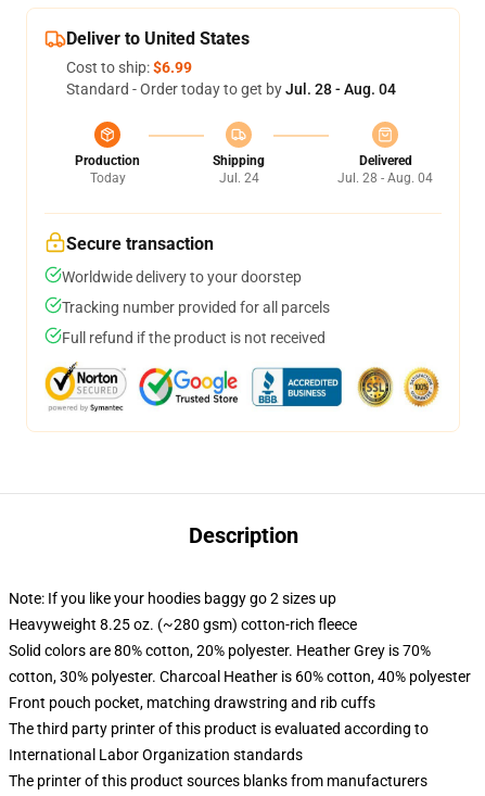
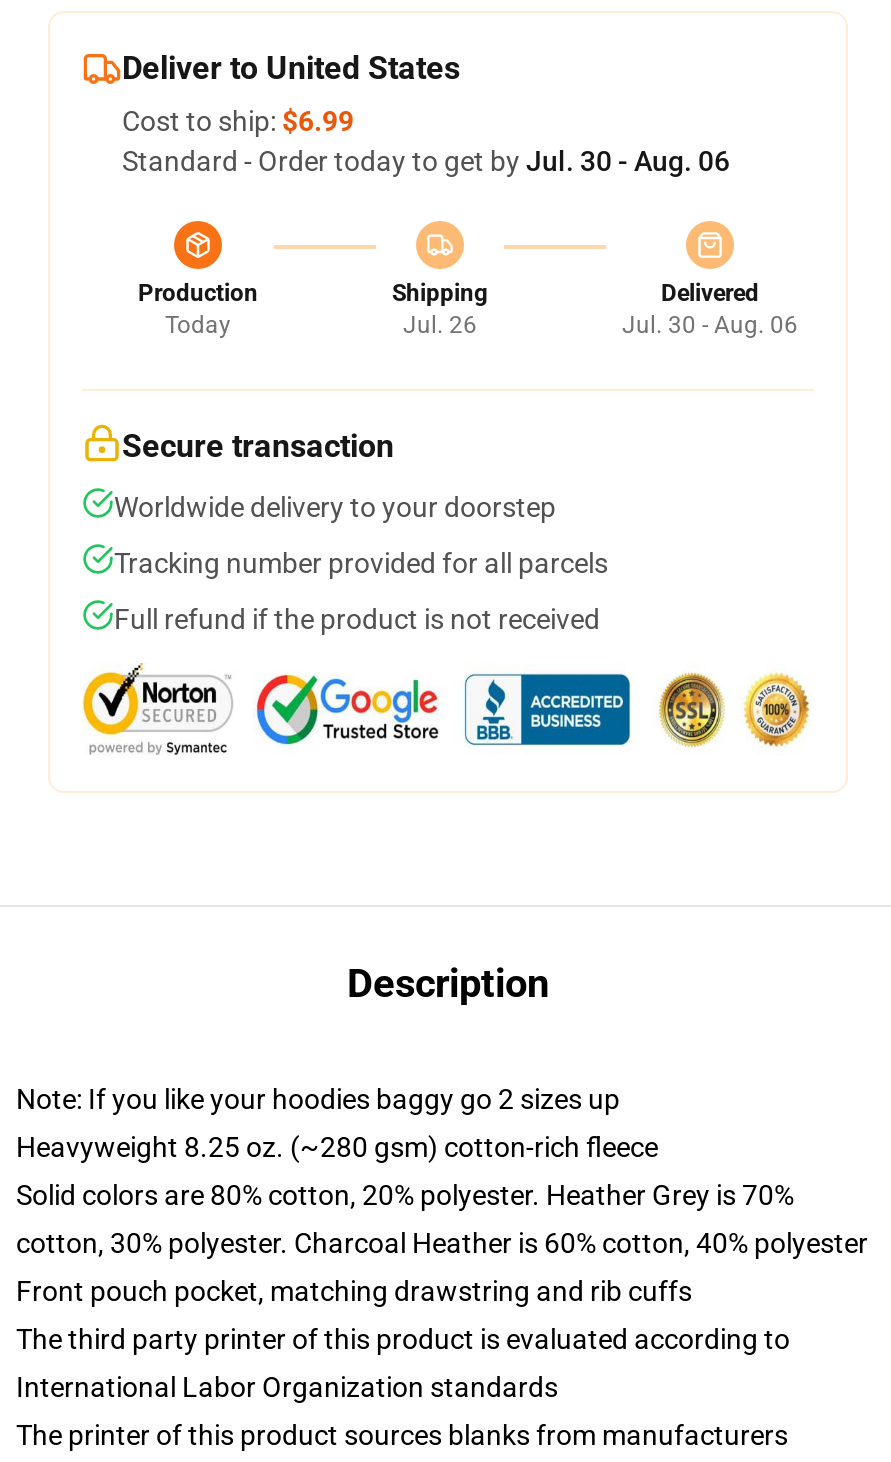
- Standard - Order today to get by Jul. 28 - Aug. 04
+ Standard - Order today to get by Jul. 30 - Aug. 06

- Jul. 24
+ Jul. 26

- Jul. 28 - Aug. 04
+ Jul. 30 - Aug. 06
